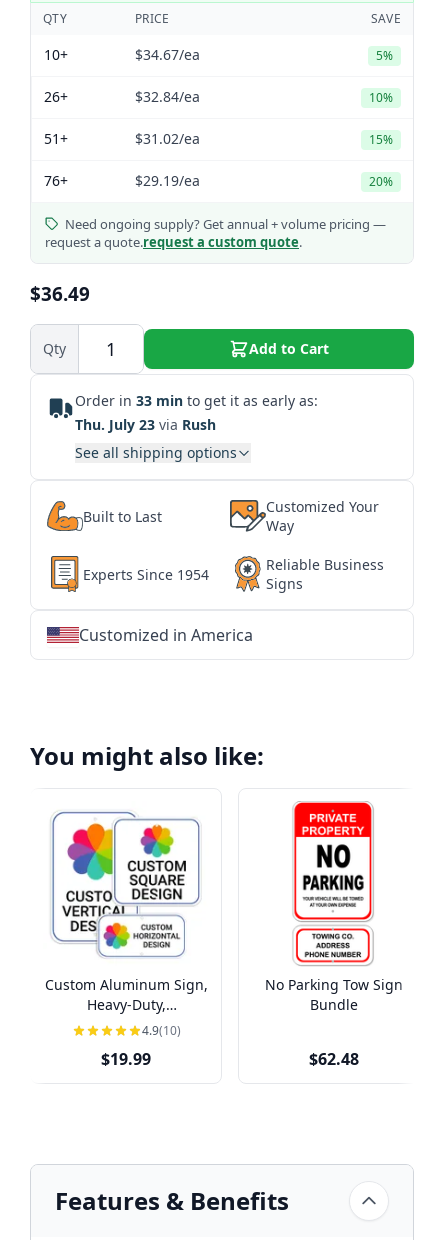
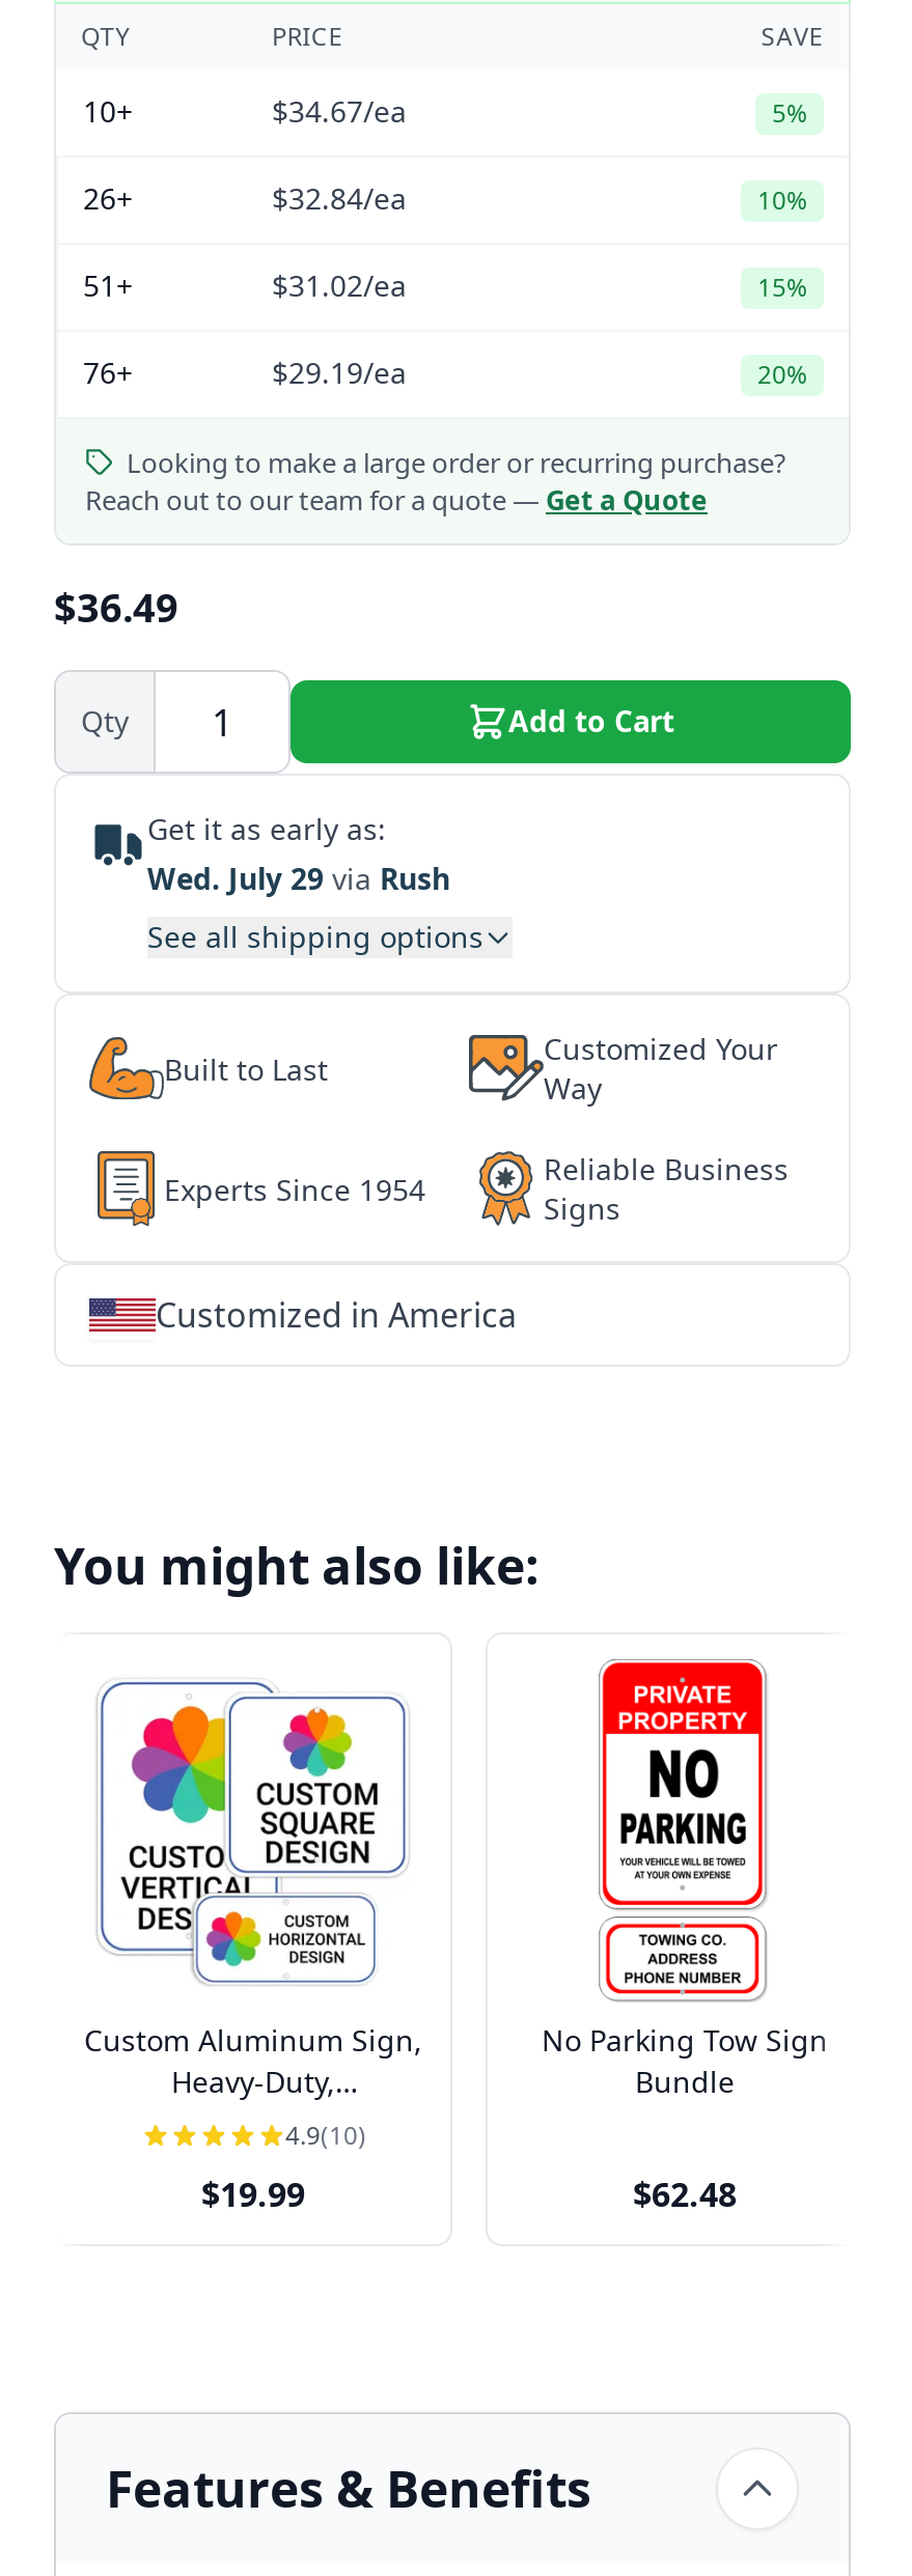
- Need ongoing supply? Get annual + volume pricing —
- request a quote. request a custom quote.
+ Looking to make a large order or recurring purchase?
+ Reach out to our team for a quote — Get a Quote

- Order in 33 min to get it as early as:
- Thu. July 23 via Rush
+ Get it as early as:
+ Wed. July 29 via Rush
